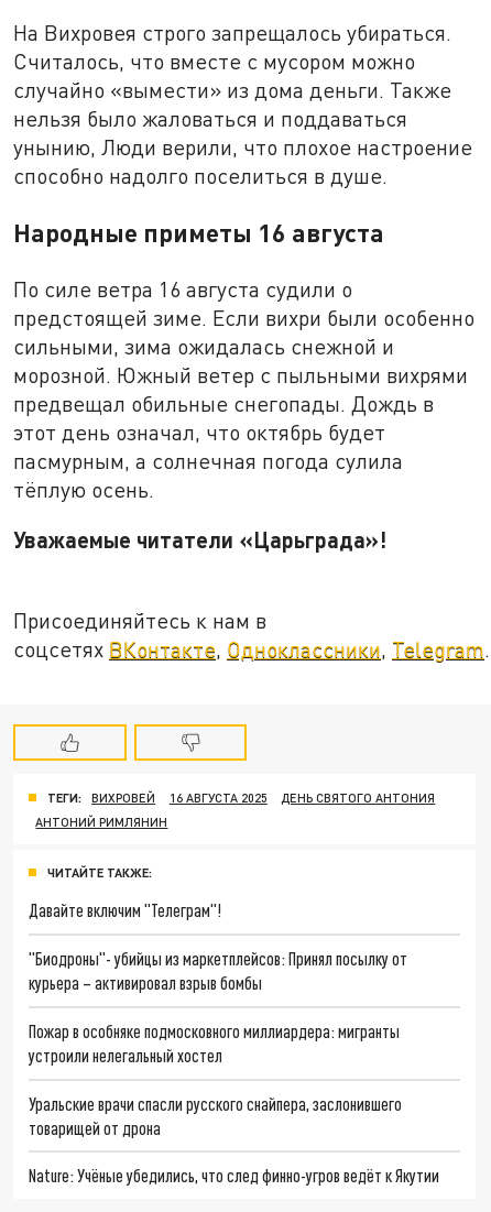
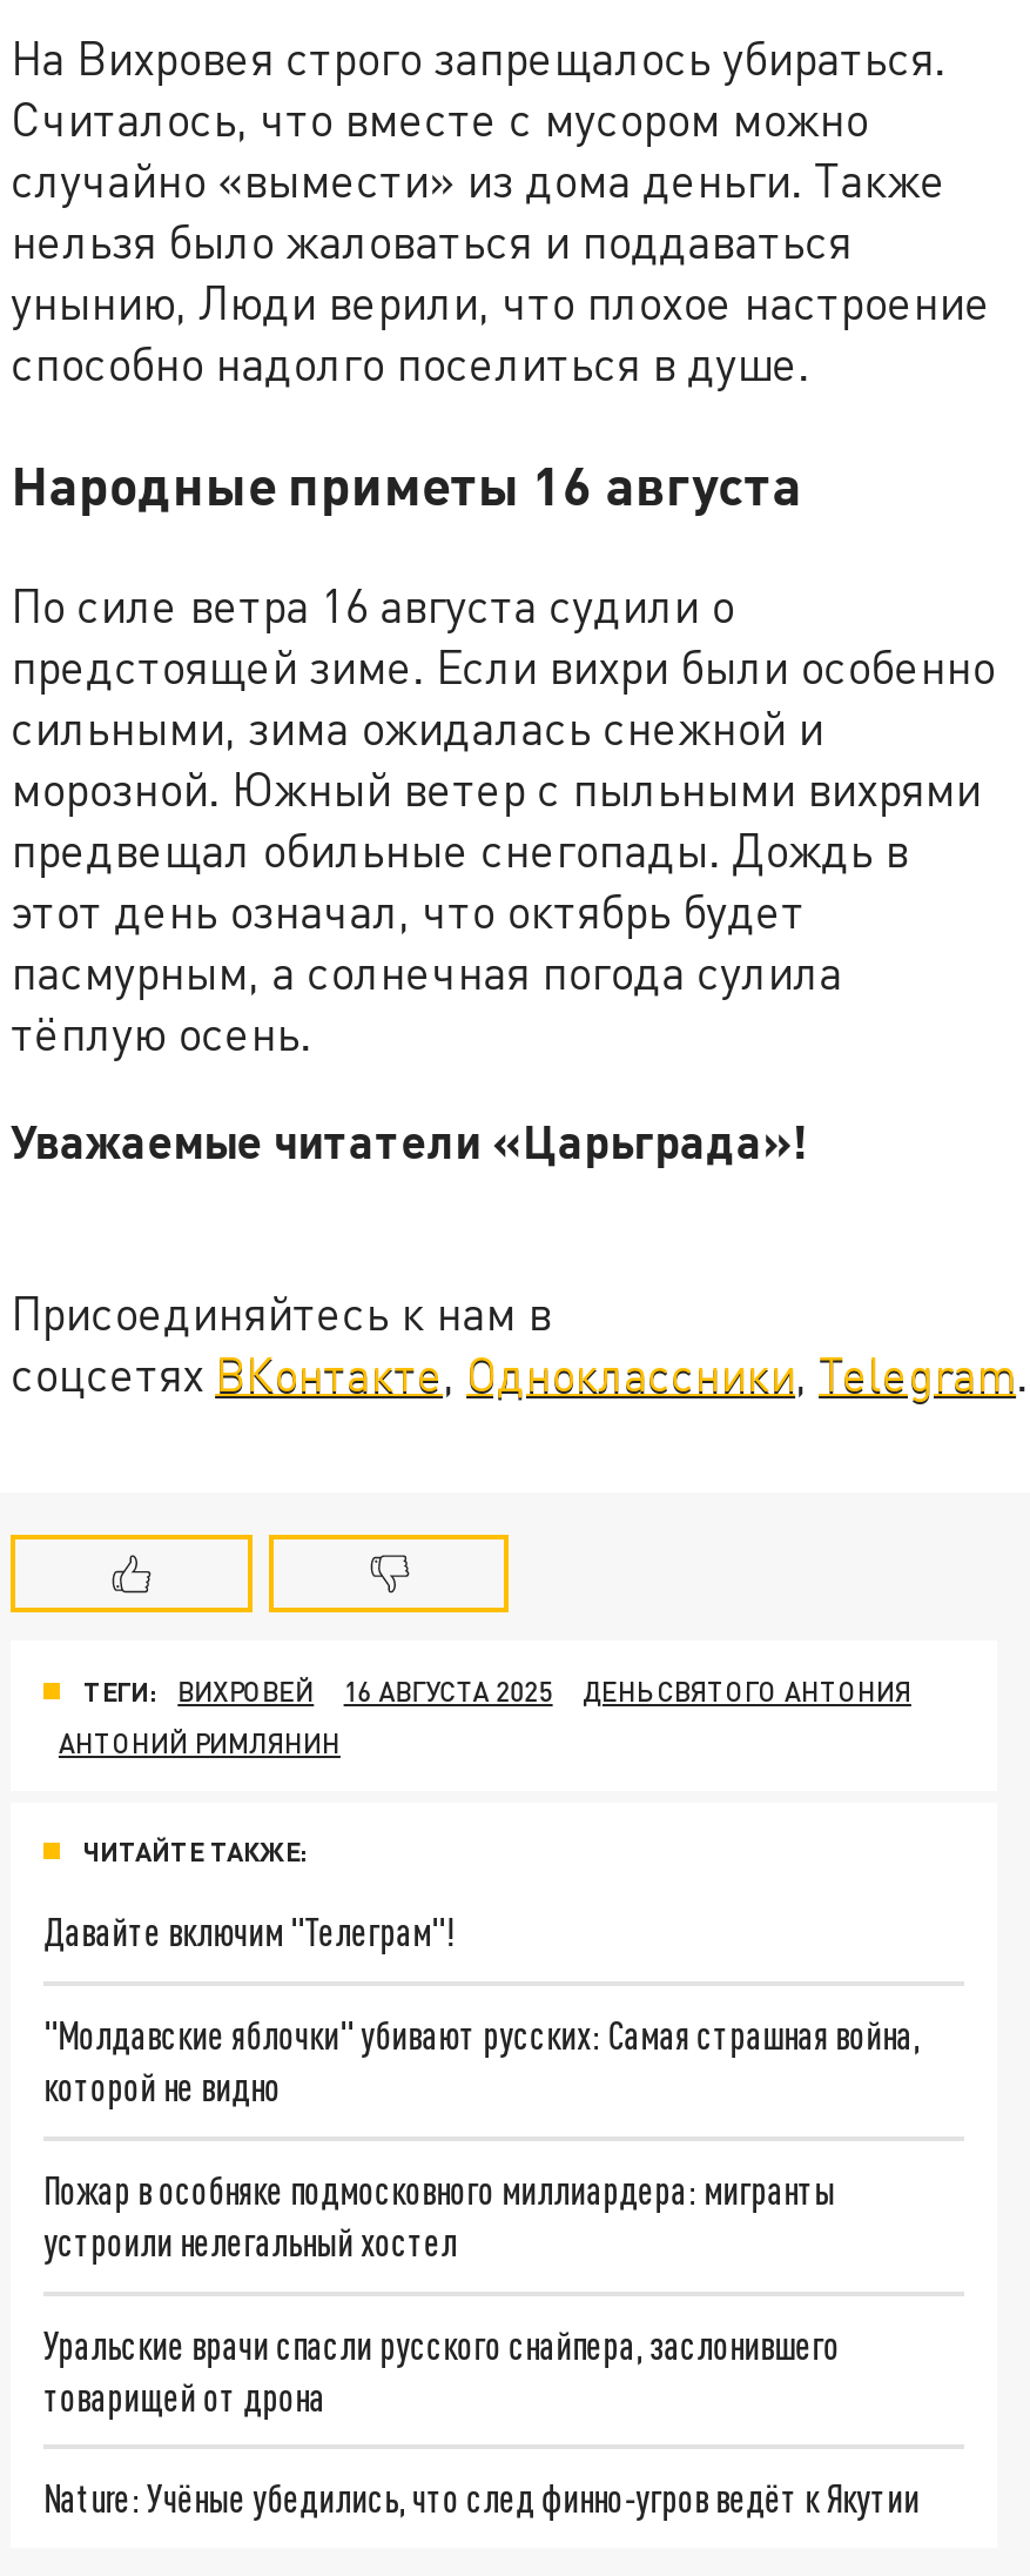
- "Биодроны"- убийцы из маркетплейсов: Принял посылку от
- курьера – активировал взрыв бомбы
+ "Молдавские яблочки" убивают русских: Самая страшная война,
+ которой не видно
